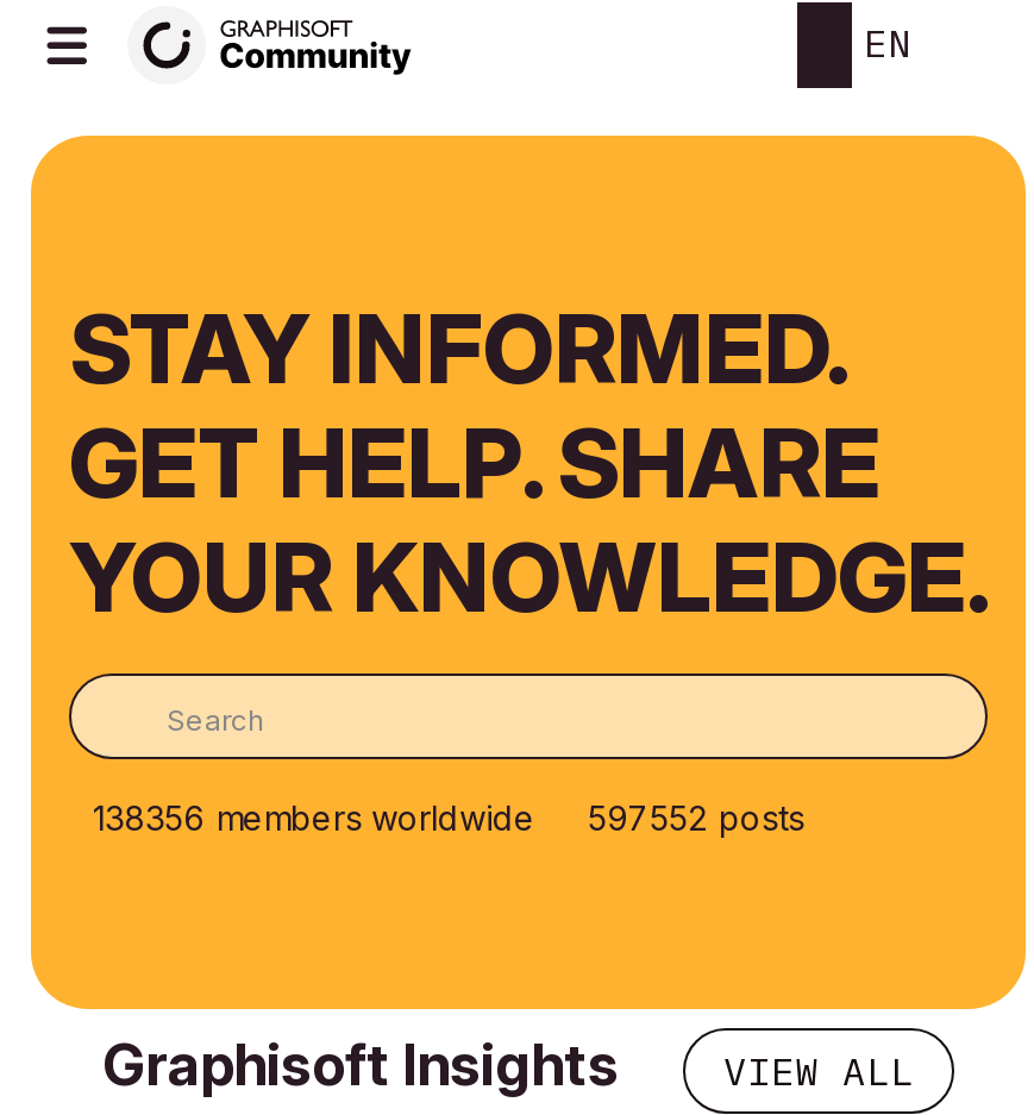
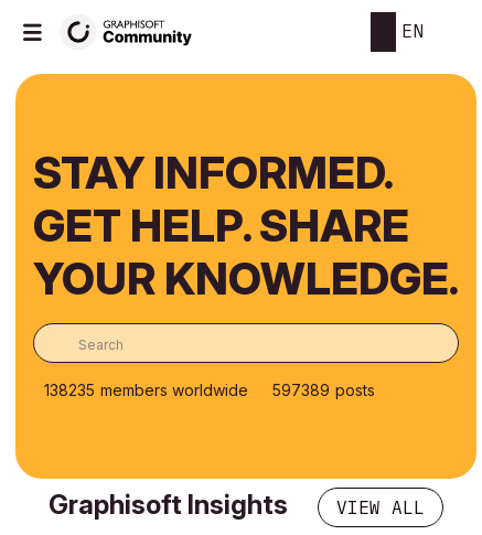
- 138356 members worldwide
+ 138235 members worldwide

- 597552 posts
+ 597389 posts
